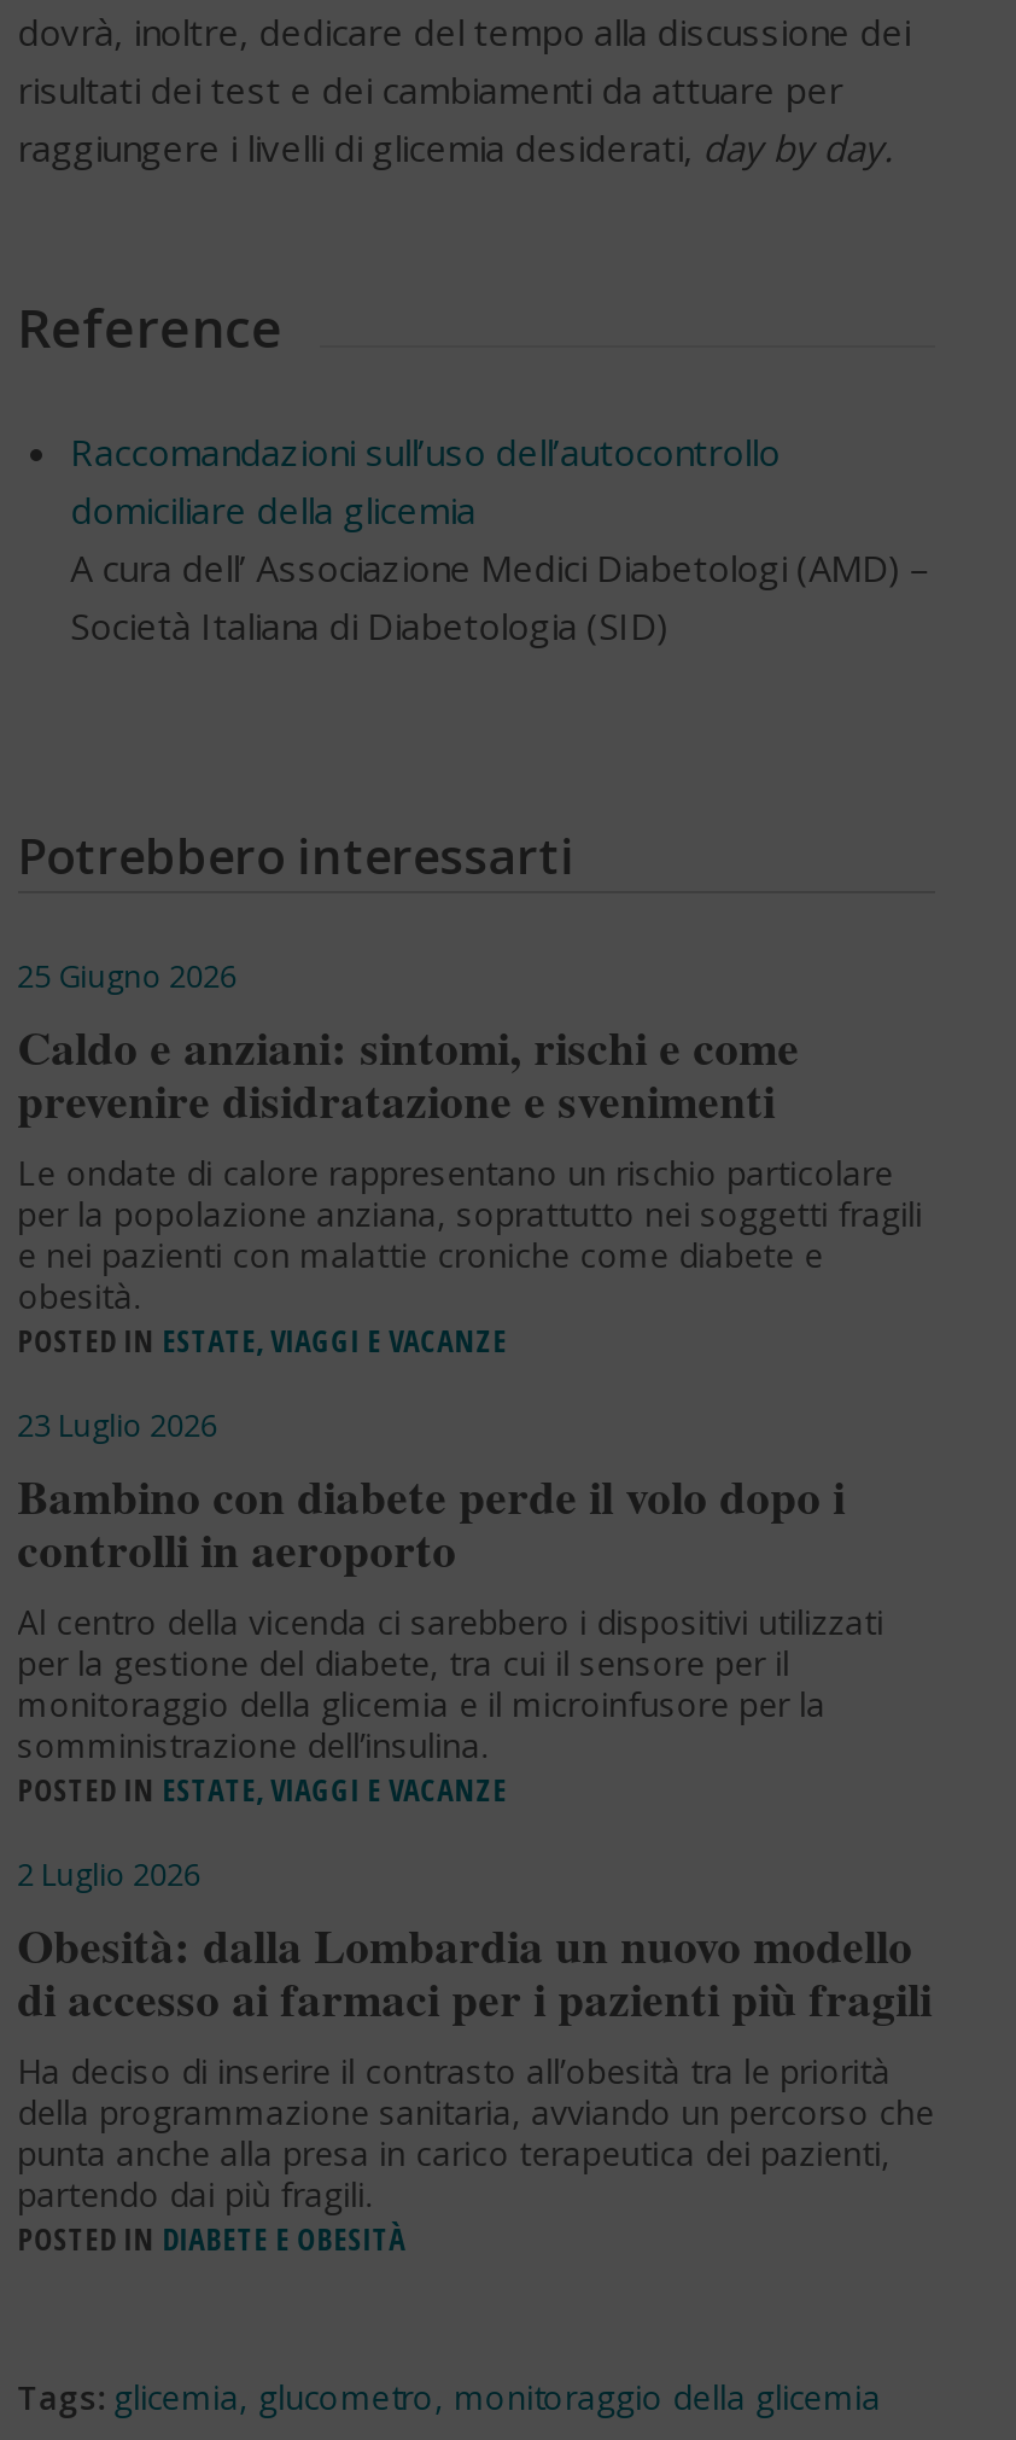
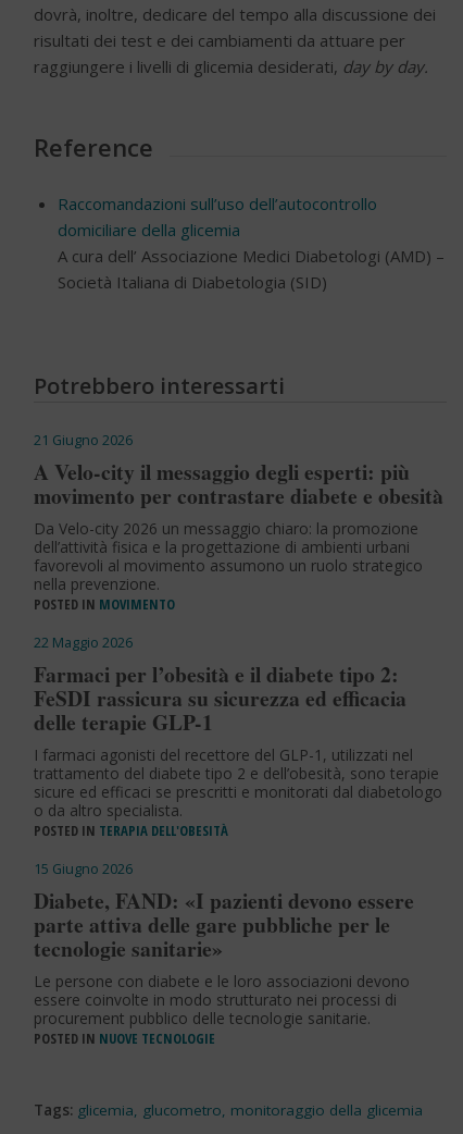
- 25 Giugno 2026
- Caldo e anziani: sintomi, rischi e come
- prevenire disidratazione e svenimenti
- Le ondate di calore rappresentano un rischio particolare
- per la popolazione anziana, soprattutto nei soggetti fragili
- e nei pazienti con malattie croniche come diabete e
- obesità.
- POSTED IN ESTATE, VIAGGI E VACANZE
+ 21 Giugno 2026
+ A Velo-city il messaggio degli esperti: più
+ movimento per contrastare diabete e obesità
+ Da Velo-city 2026 un messaggio chiaro: la promozione
+ dell’attività fisica e la progettazione di ambienti urbani
+ favorevoli al movimento assumono un ruolo strategico
+ nella prevenzione.
+ POSTED IN MOVIMENTO

- 23 Luglio 2026
- Bambino con diabete perde il volo dopo i
- controlli in aeroporto
- Al centro della vicenda ci sarebbero i dispositivi utilizzati
- per la gestione del diabete, tra cui il sensore per il
- monitoraggio della glicemia e il microinfusore per la
- somministrazione dell’insulina.
- POSTED IN ESTATE, VIAGGI E VACANZE
+ 22 Maggio 2026
+ Farmaci per l’obesità e il diabete tipo 2:
+ FeSDI rassicura su sicurezza ed efficacia
+ delle terapie GLP-1
+ I farmaci agonisti del recettore del GLP-1, utilizzati nel
+ trattamento del diabete tipo 2 e dell’obesità, sono terapie
+ sicure ed efficaci se prescritti e monitorati dal diabetologo
+ o da altro specialista.
+ POSTED IN TERAPIA DELL'OBESITÀ

- 2 Luglio 2026
- Obesità: dalla Lombardia un nuovo modello
- di accesso ai farmaci per i pazienti più fragili
- Ha deciso di inserire il contrasto all’obesità tra le priorità
- della programmazione sanitaria, avviando un percorso che
- punta anche alla presa in carico terapeutica dei pazienti,
- partendo dai più fragili.
- POSTED IN DIABETE E OBESITÀ
+ 15 Giugno 2026
+ Diabete, FAND: «I pazienti devono essere
+ parte attiva delle gare pubbliche per le
+ tecnologie sanitarie»
+ Le persone con diabete e le loro associazioni devono
+ essere coinvolte in modo strutturato nei processi di
+ procurement pubblico delle tecnologie sanitarie.
+ POSTED IN NUOVE TECNOLOGIE
